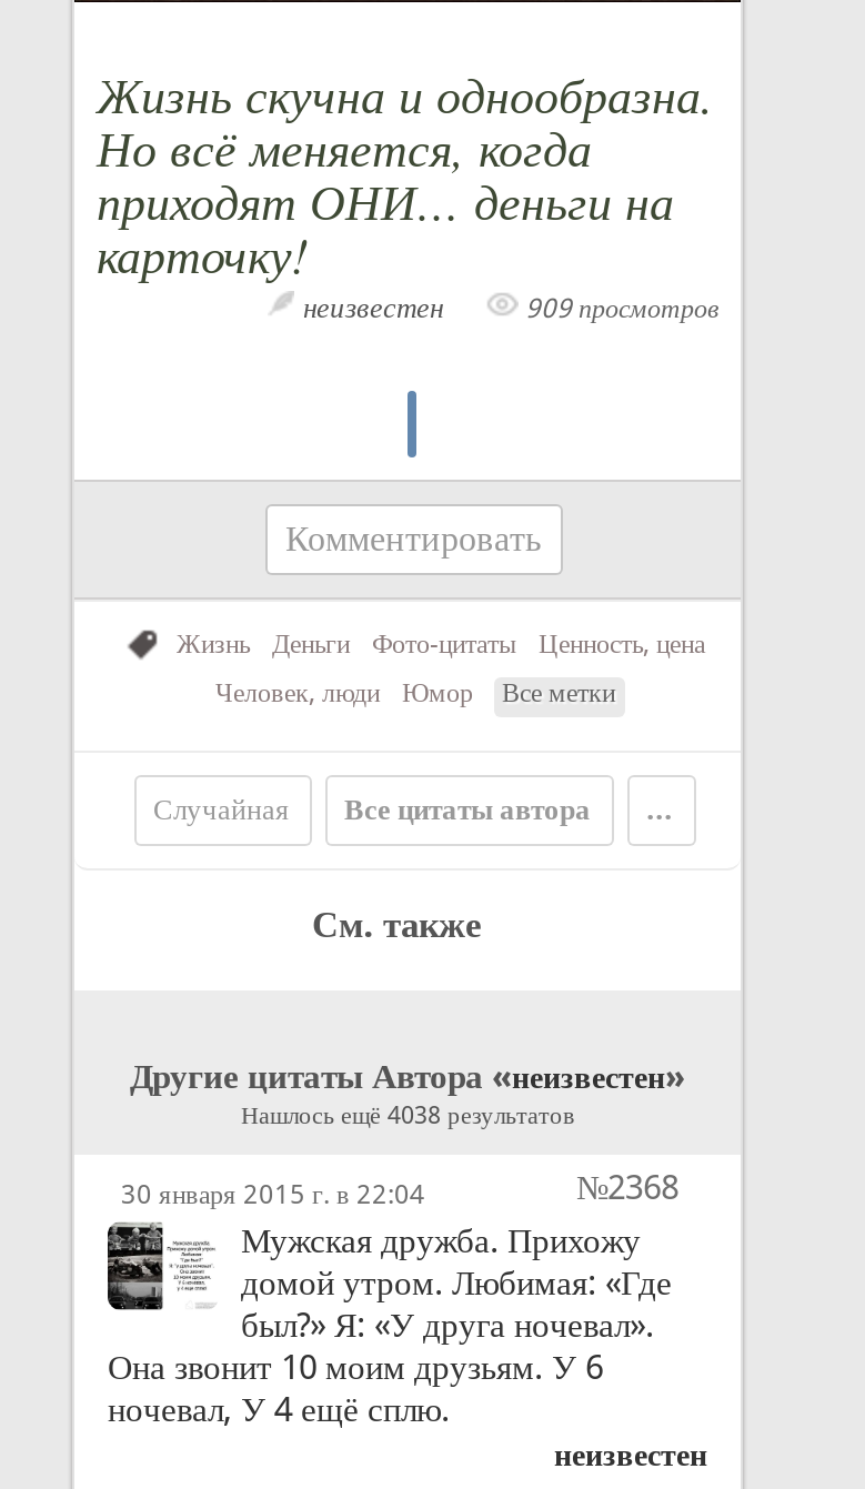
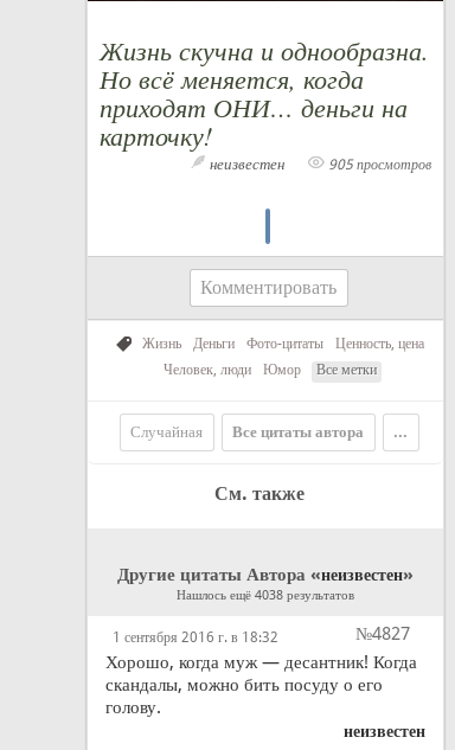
- 909 просмотров
+ 905 просмотров

- 30 января 2015 г. в 22:04
- №2368
- Мужская дружба. Прихожу
- домой утром. Любимая: «Где
- был?» Я: «У друга ночевал».
- Она звонит 10 моим друзьям. У 6
- ночевал, У 4 ещё сплю.
+ 1 сентября 2016 г. в 18:32
+ №4827
+ Хорошо, когда муж — десантник! Когда
+ скандалы, можно бить посуду о его
+ голову.
